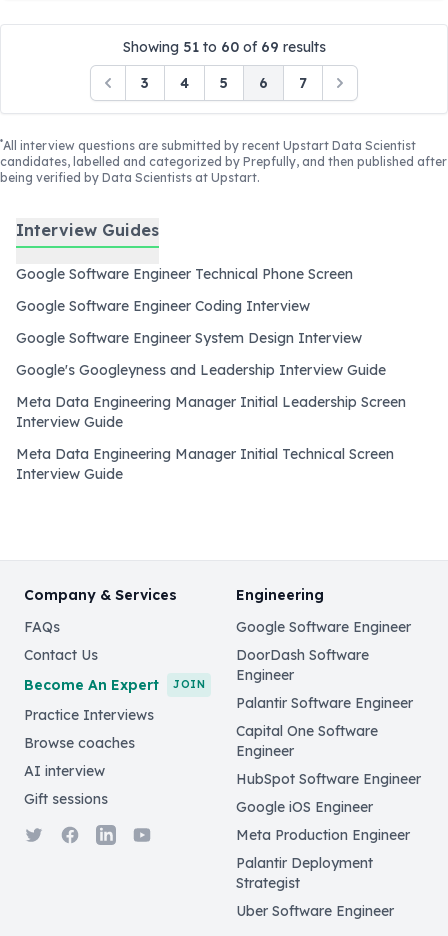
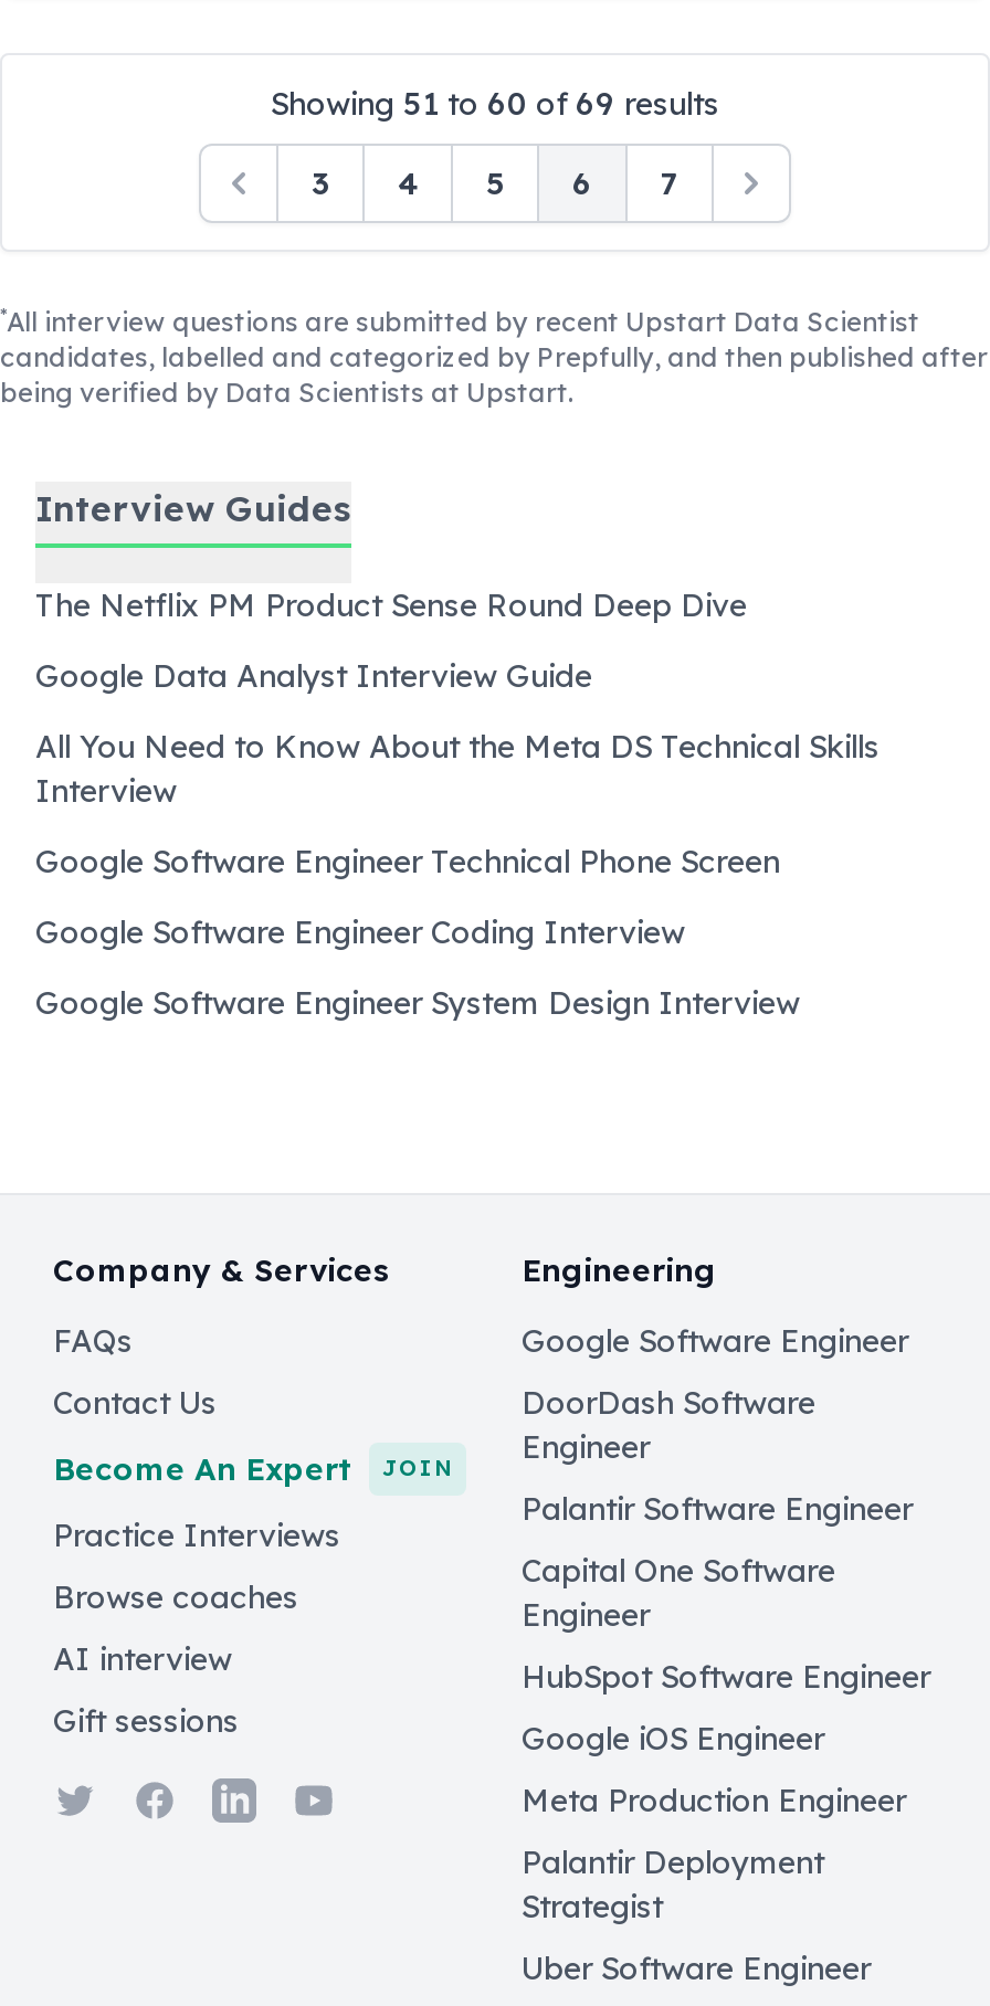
+ The Netflix PM Product Sense Round Deep Dive
+ Google Data Analyst Interview Guide
+ All You Need to Know About the Meta DS Technical Skills
+ Interview

moved down: Google Software Engineer Technical Phone Screen | Google Software Engineer Coding Interview | Google Software Engineer System Design Interview

- Google's Googleyness and Leadership Interview Guide
- Meta Data Engineering Manager Initial Leadership Screen
- Interview Guide
- Meta Data Engineering Manager Initial Technical Screen
- Interview Guide
